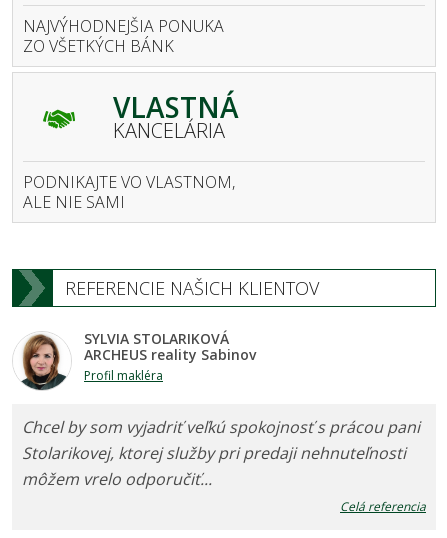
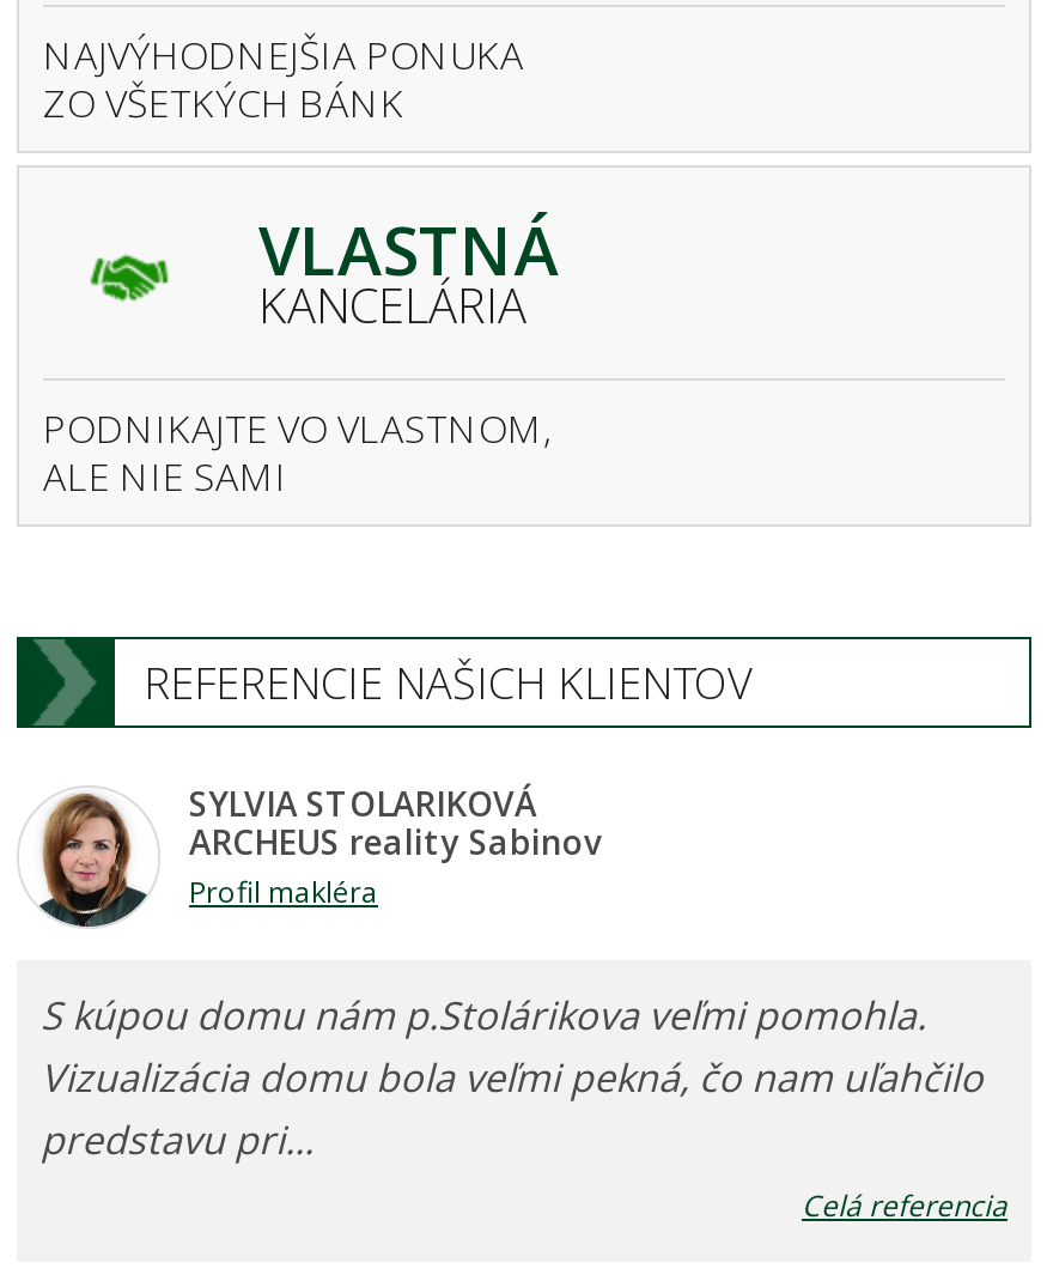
- Chcel by som vyjadriť veľkú spokojnosť s prácou pani
- Stolarikovej, ktorej služby pri predaji nehnuteľnosti
- môžem vrelo odporučiť...
+ S kúpou domu nám p.Stolárikova veľmi pomohla.
+ Vizualizácia domu bola veľmi pekná, čo nam uľahčilo
+ predstavu pri...
